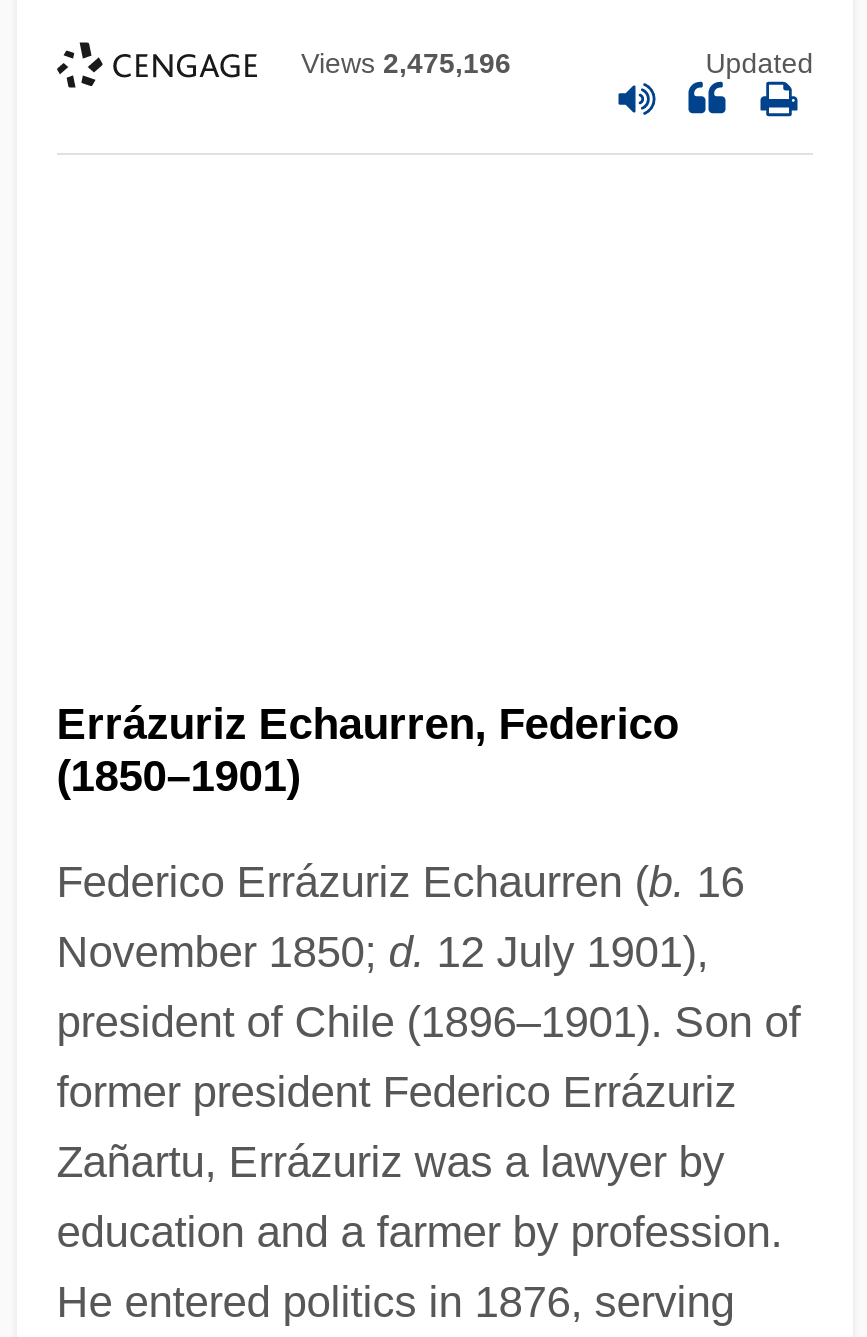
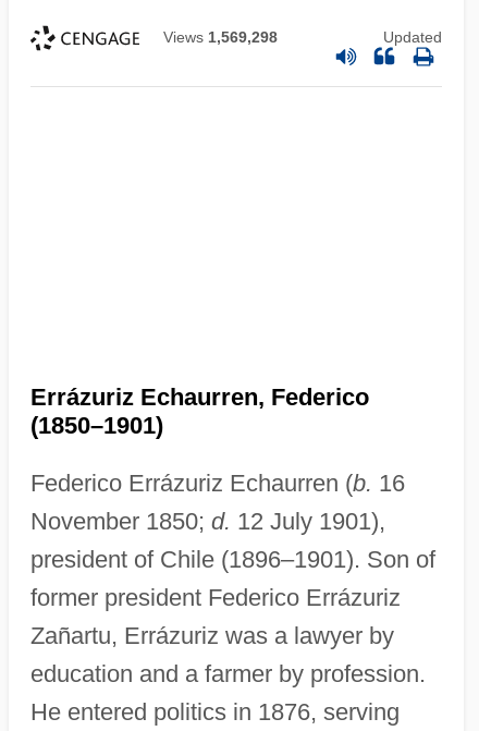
- Views 2,475,196
+ Views 1,569,298
